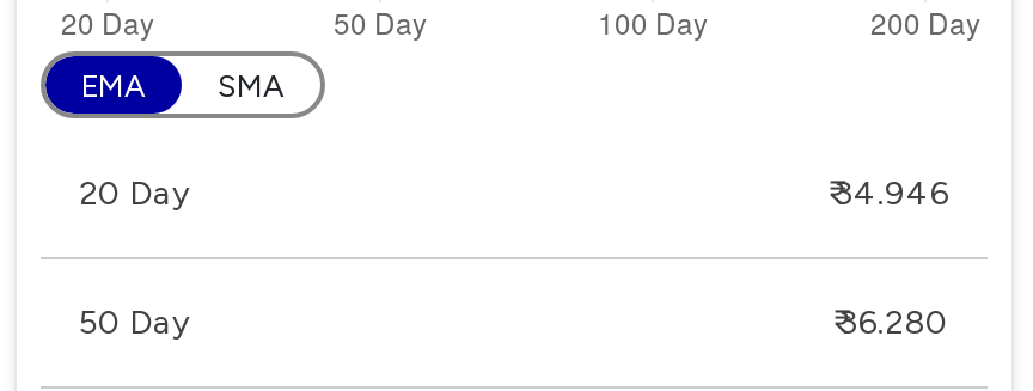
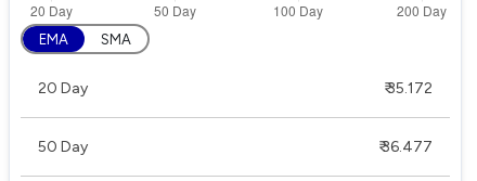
- ₹ 34.946
+ ₹ 35.172

- ₹ 36.280
+ ₹ 36.477
